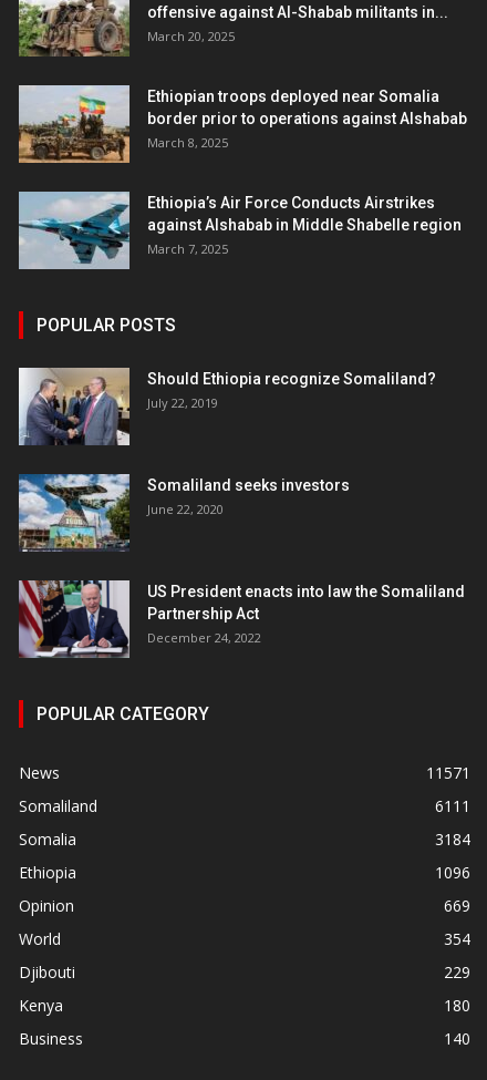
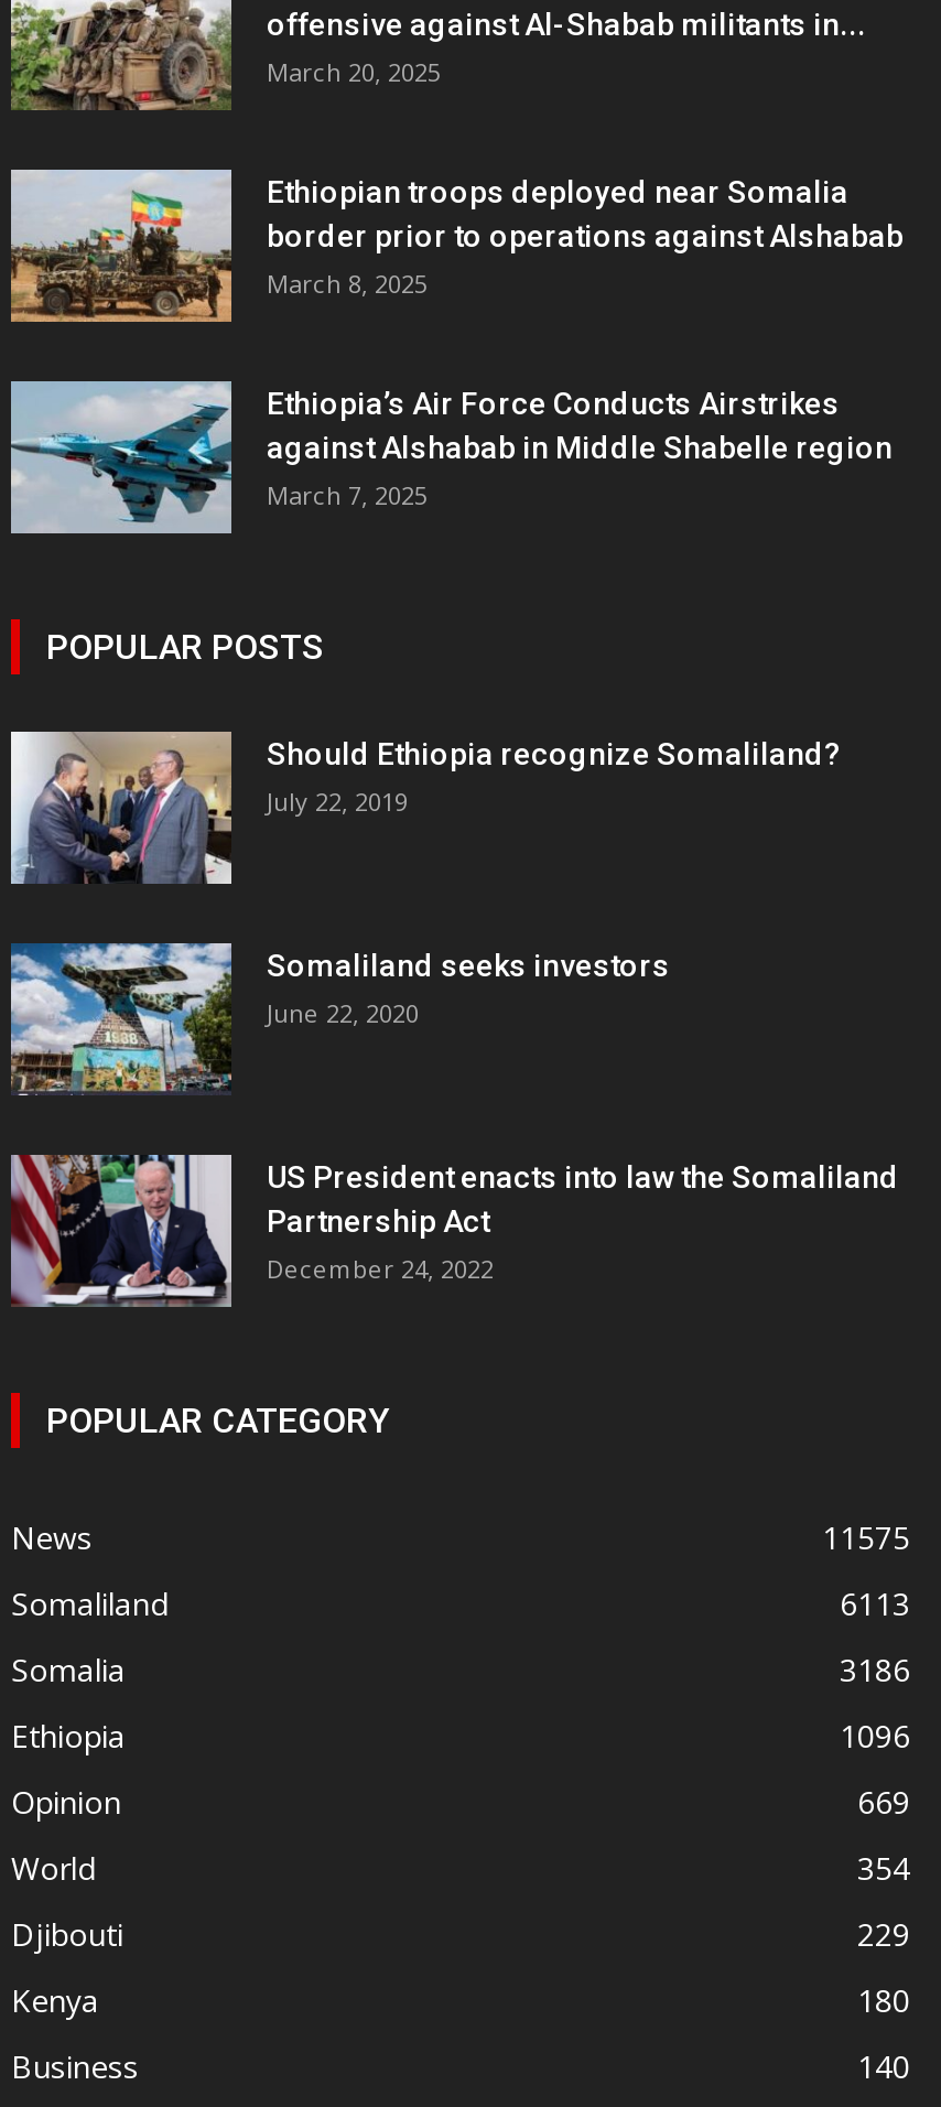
- 11571
+ 11575

- 6111
+ 6113

- 3184
+ 3186
